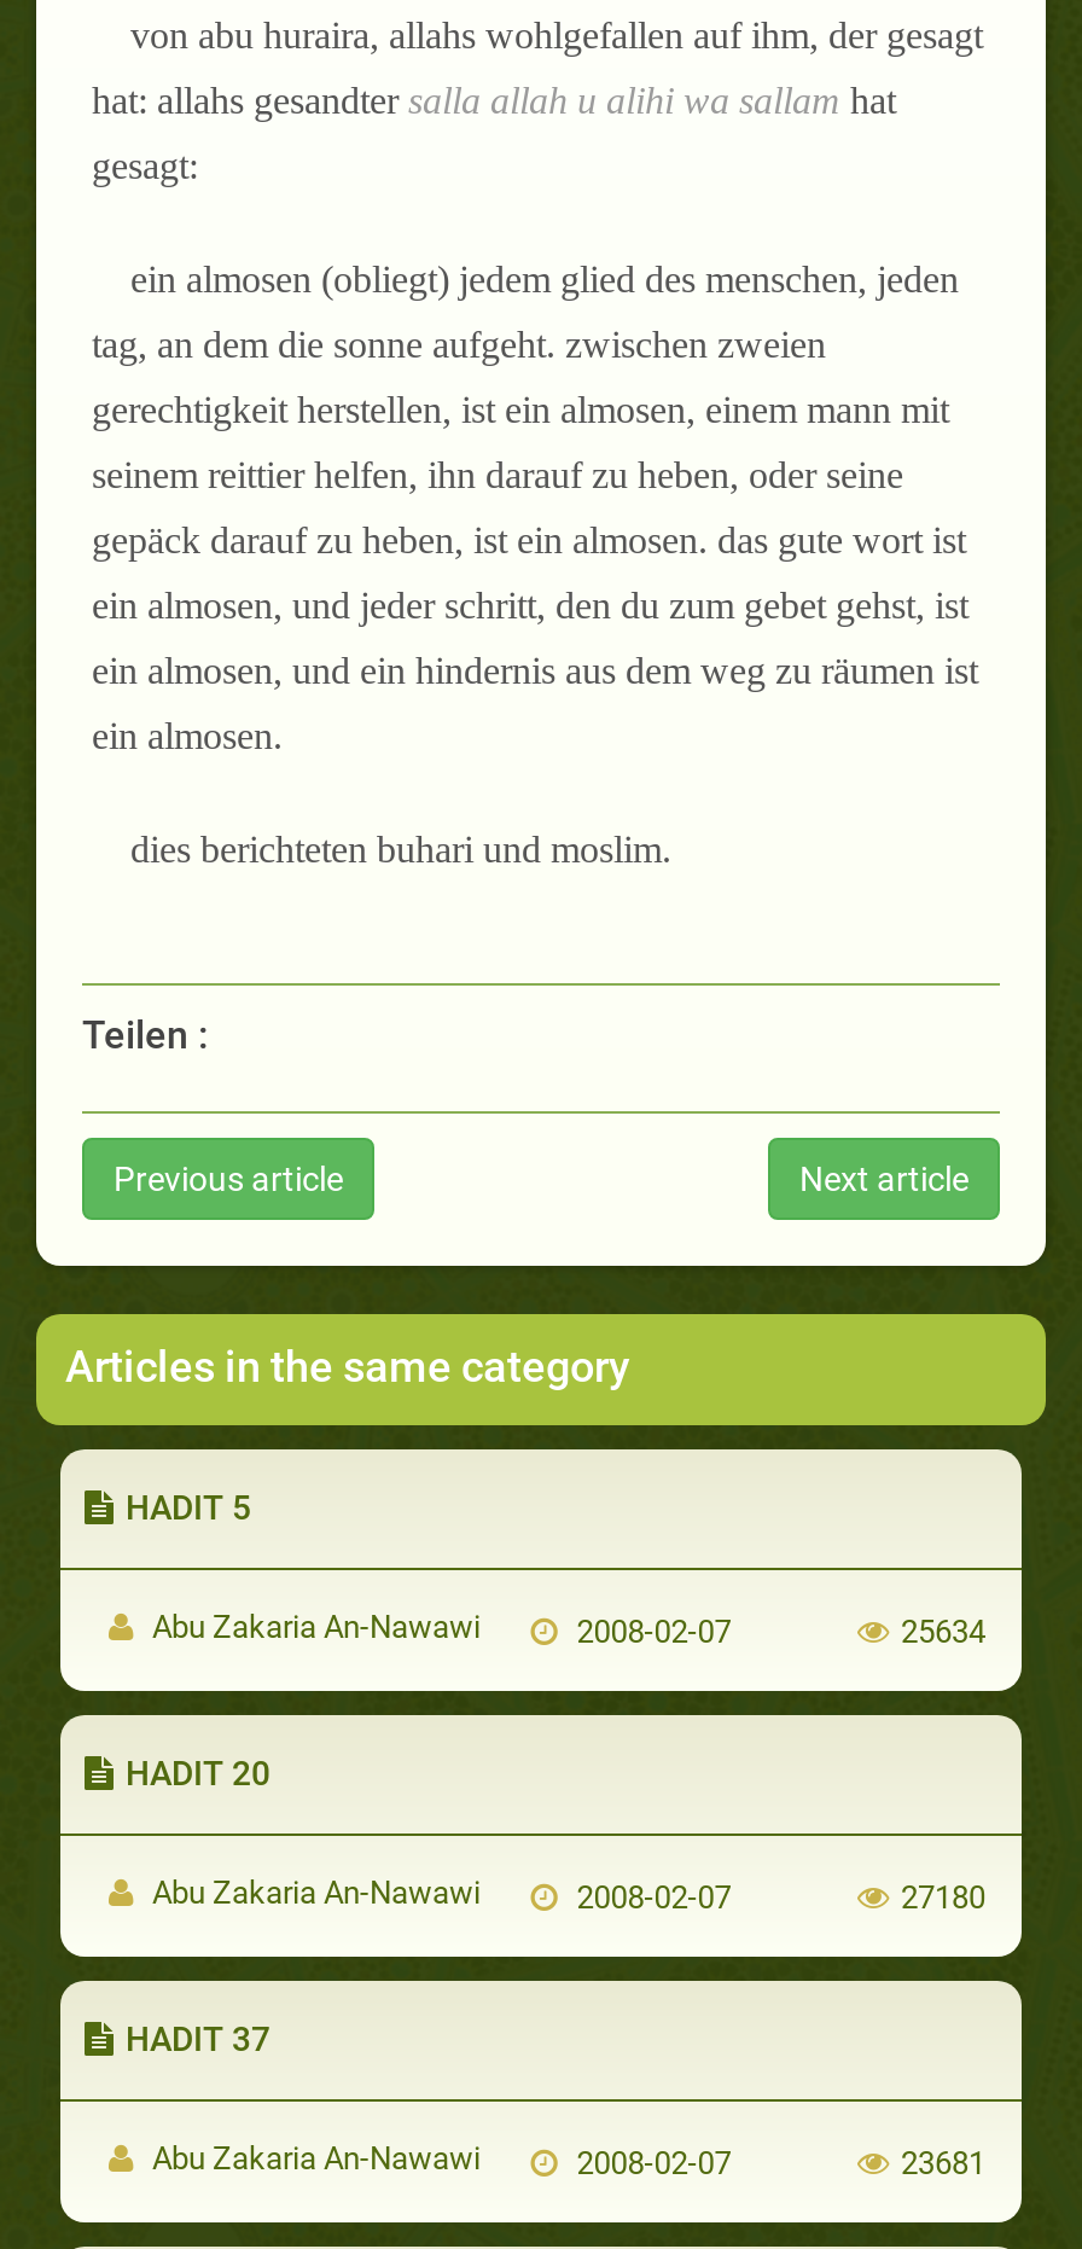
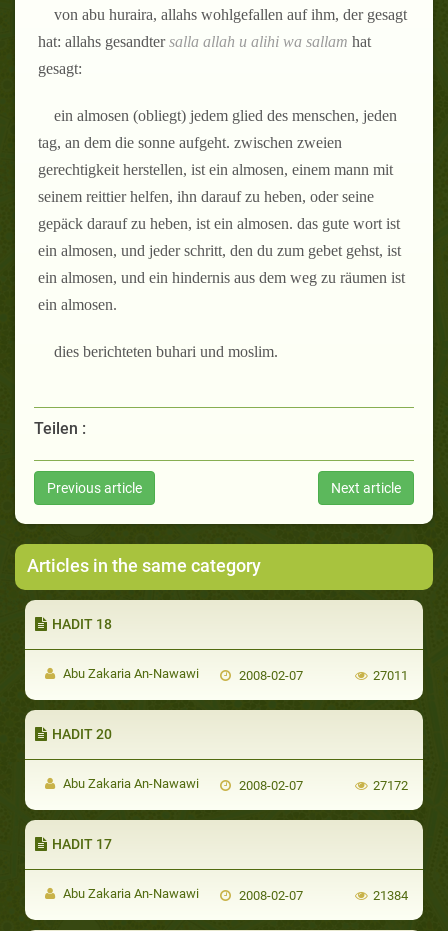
- HADIT 5
+ HADIT 18

- 25634
+ 27011

- 27180
+ 27172

- HADIT 37
+ HADIT 17

- 23681
+ 21384
